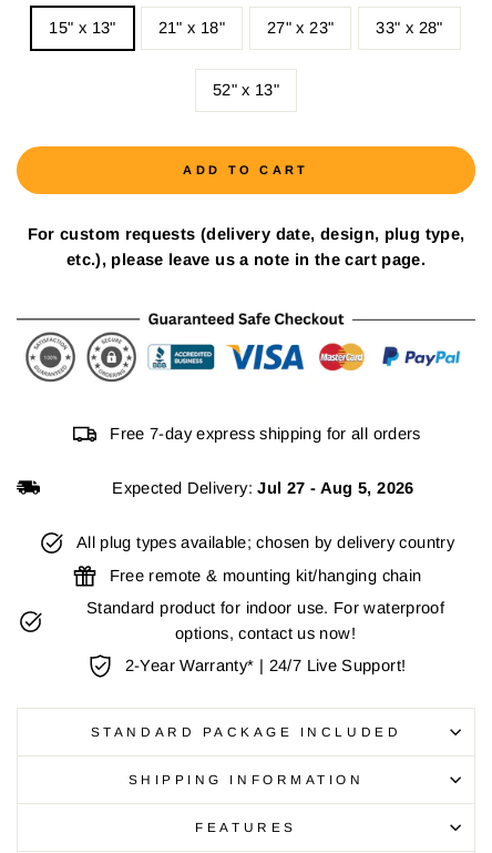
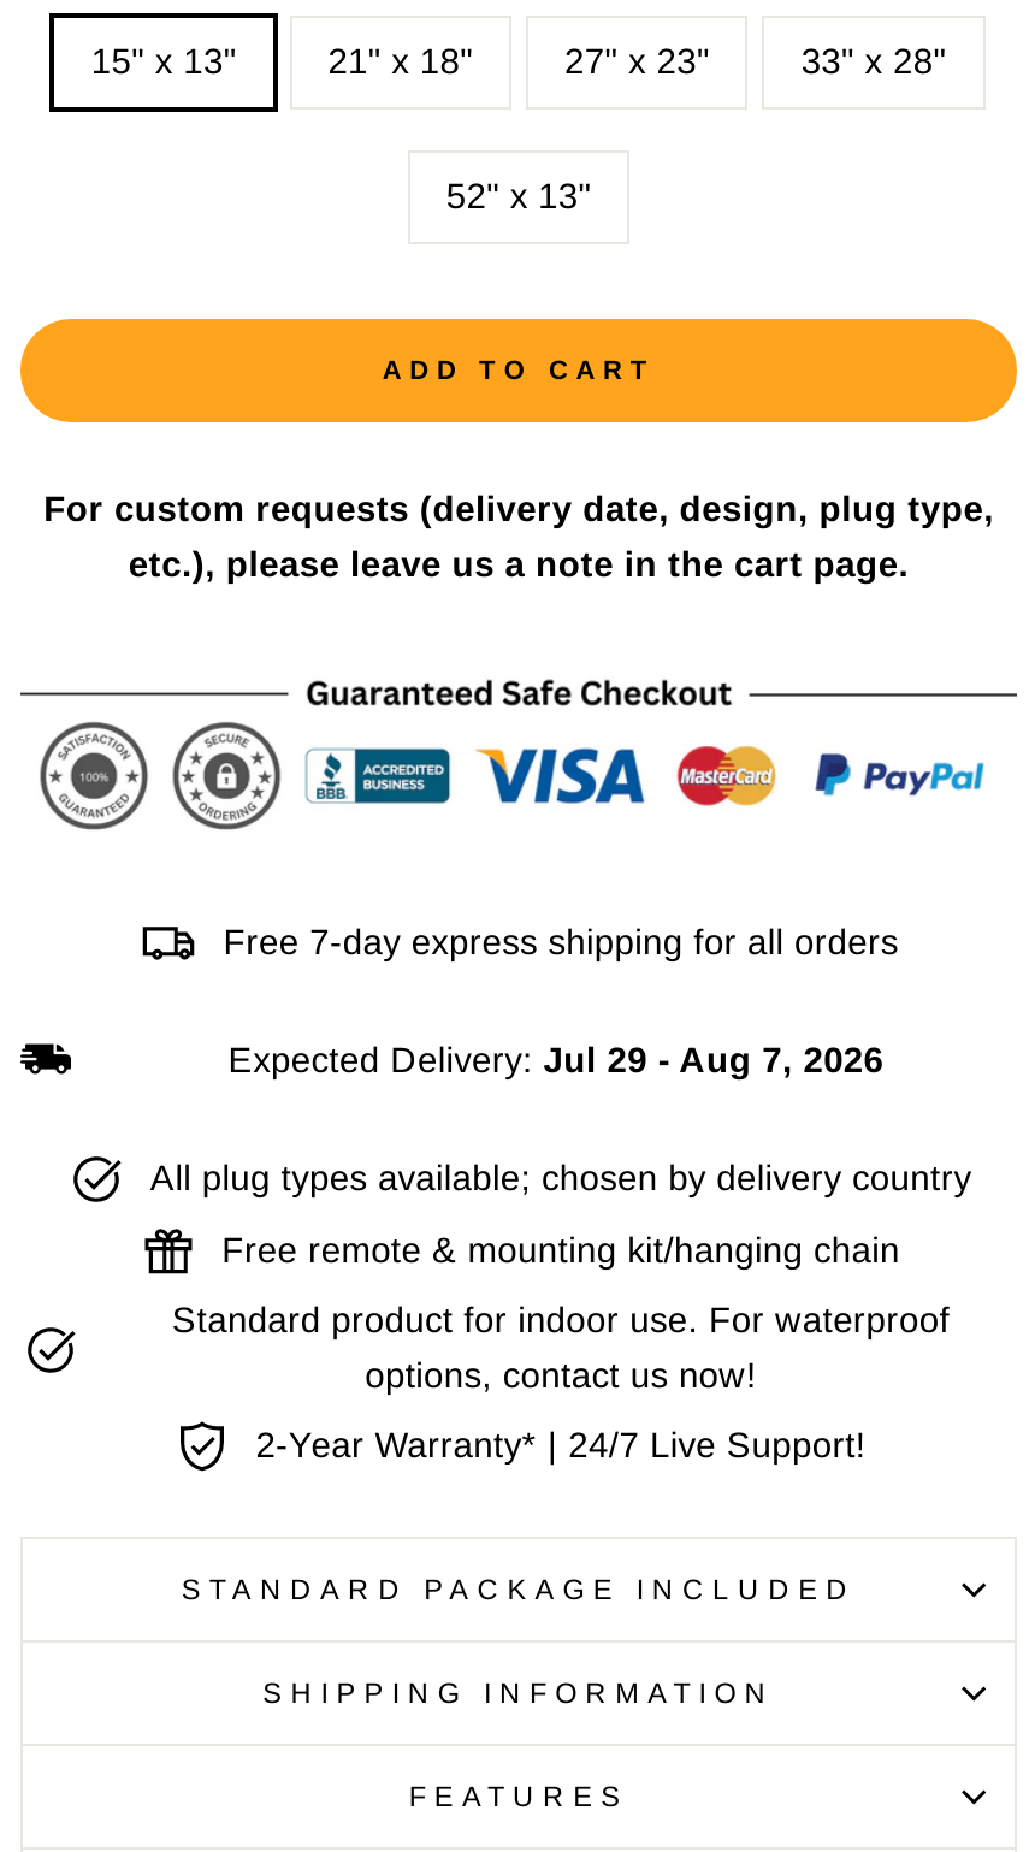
- Expected Delivery: Jul 27 - Aug 5, 2026
+ Expected Delivery: Jul 29 - Aug 7, 2026
